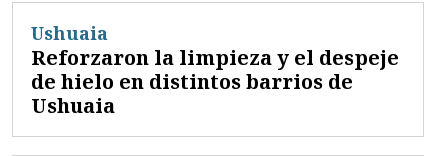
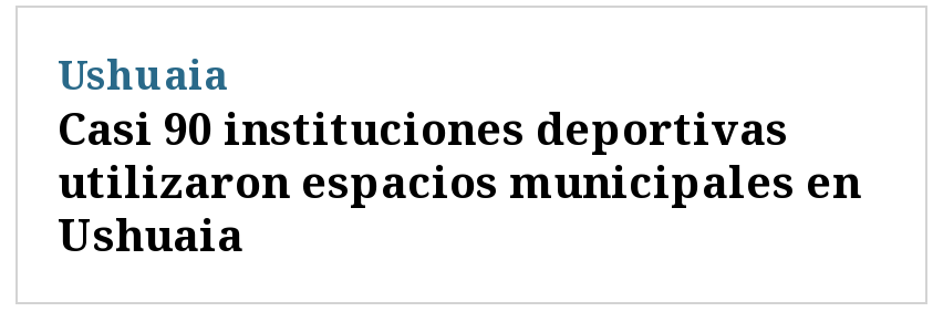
- Reforzaron la limpieza y el despeje
- de hielo en distintos barrios de
+ Casi 90 instituciones deportivas
+ utilizaron espacios municipales en
